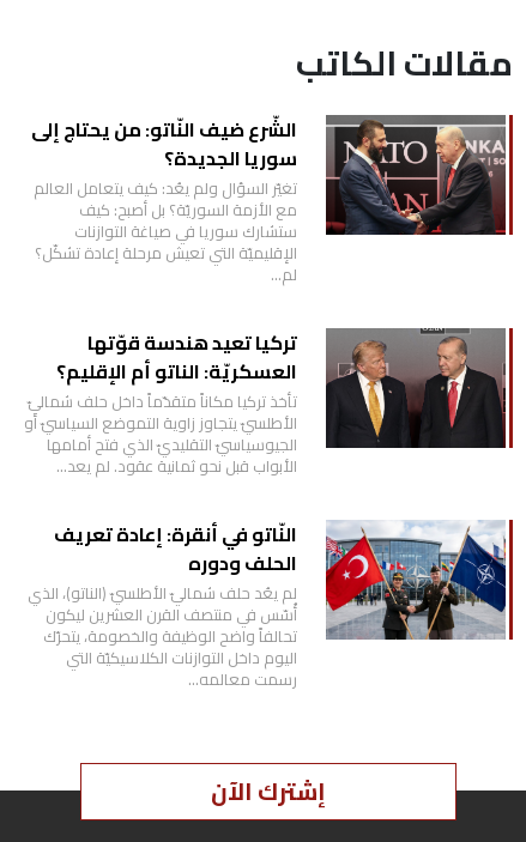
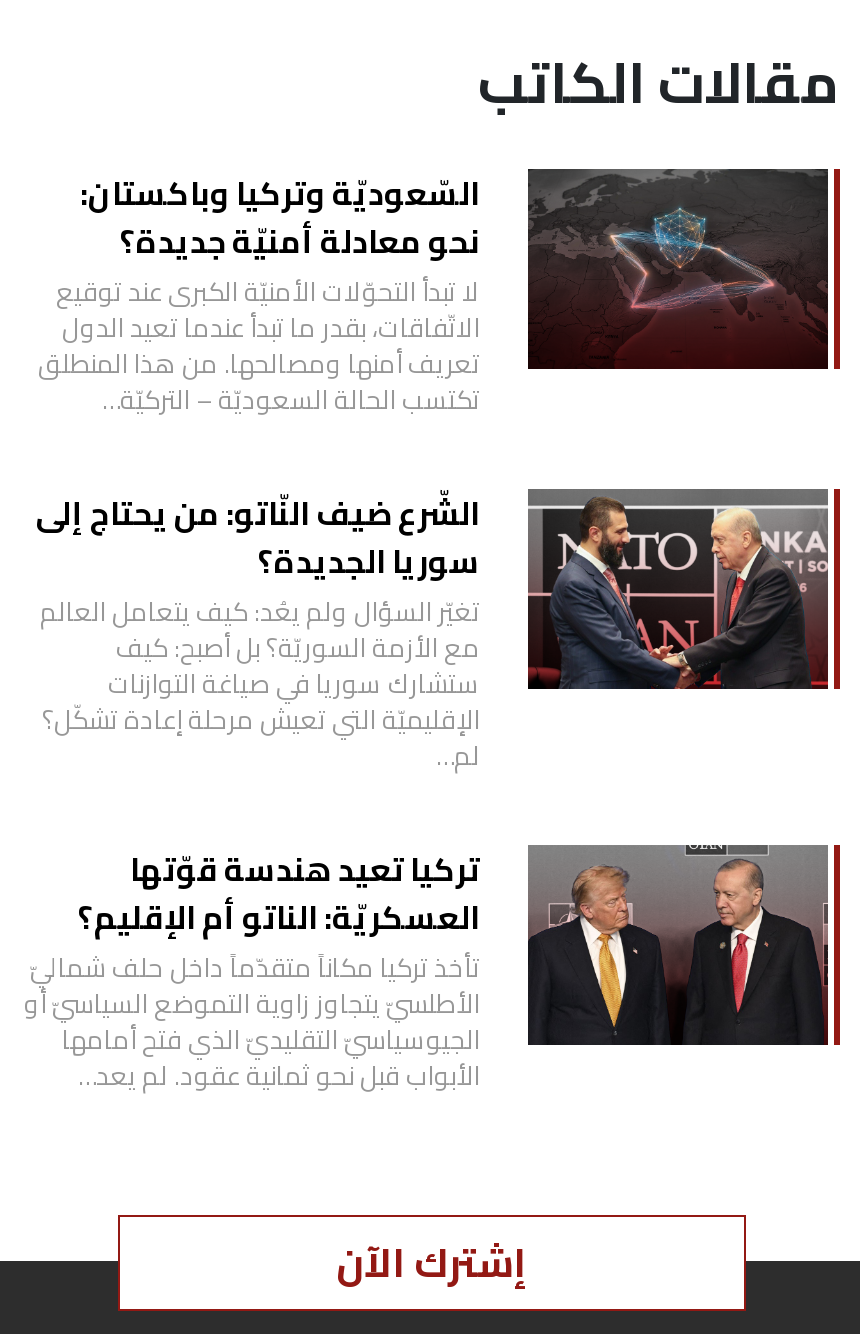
+ [image]
+ السّعوديّة وتركيا وباكستان:
+ نحو معادلة أمنيّة جديدة؟
+ لا تبدأ التحوّلات الأمنيّة الكبرى عند توقيع
+ الاتّفاقات، بقدر ما تبدأ عندما تعيد الدول
+ تعريف أمنها ومصالحها. من هذا المنطلق
+ تكتسب الحالة السعوديّة – التركيّة…

moved down: [image] | الشّرع ضيف النّاتو: من يحتاج إلى | سوريا الجديدة؟ | ... | الجيوسياسيّ التقليديّ الذي فتح أمامها | الأبواب قبل نحو ثمانية عقود. لم يعد…

- [image]
- النّاتو في أنقرة: إعادة تعريف
- الحلف ودوره
- لم يعُد حلف شماليّ الأطلسيّ (الناتو)، الذي
- أُسّس في منتصف القرن العشرين ليكون
- تحالفاً واضح الوظيفة والخصومة، يتحرّك
- اليوم داخل التوازنات الكلاسيكيّة التي
- رسمت معالمه…
